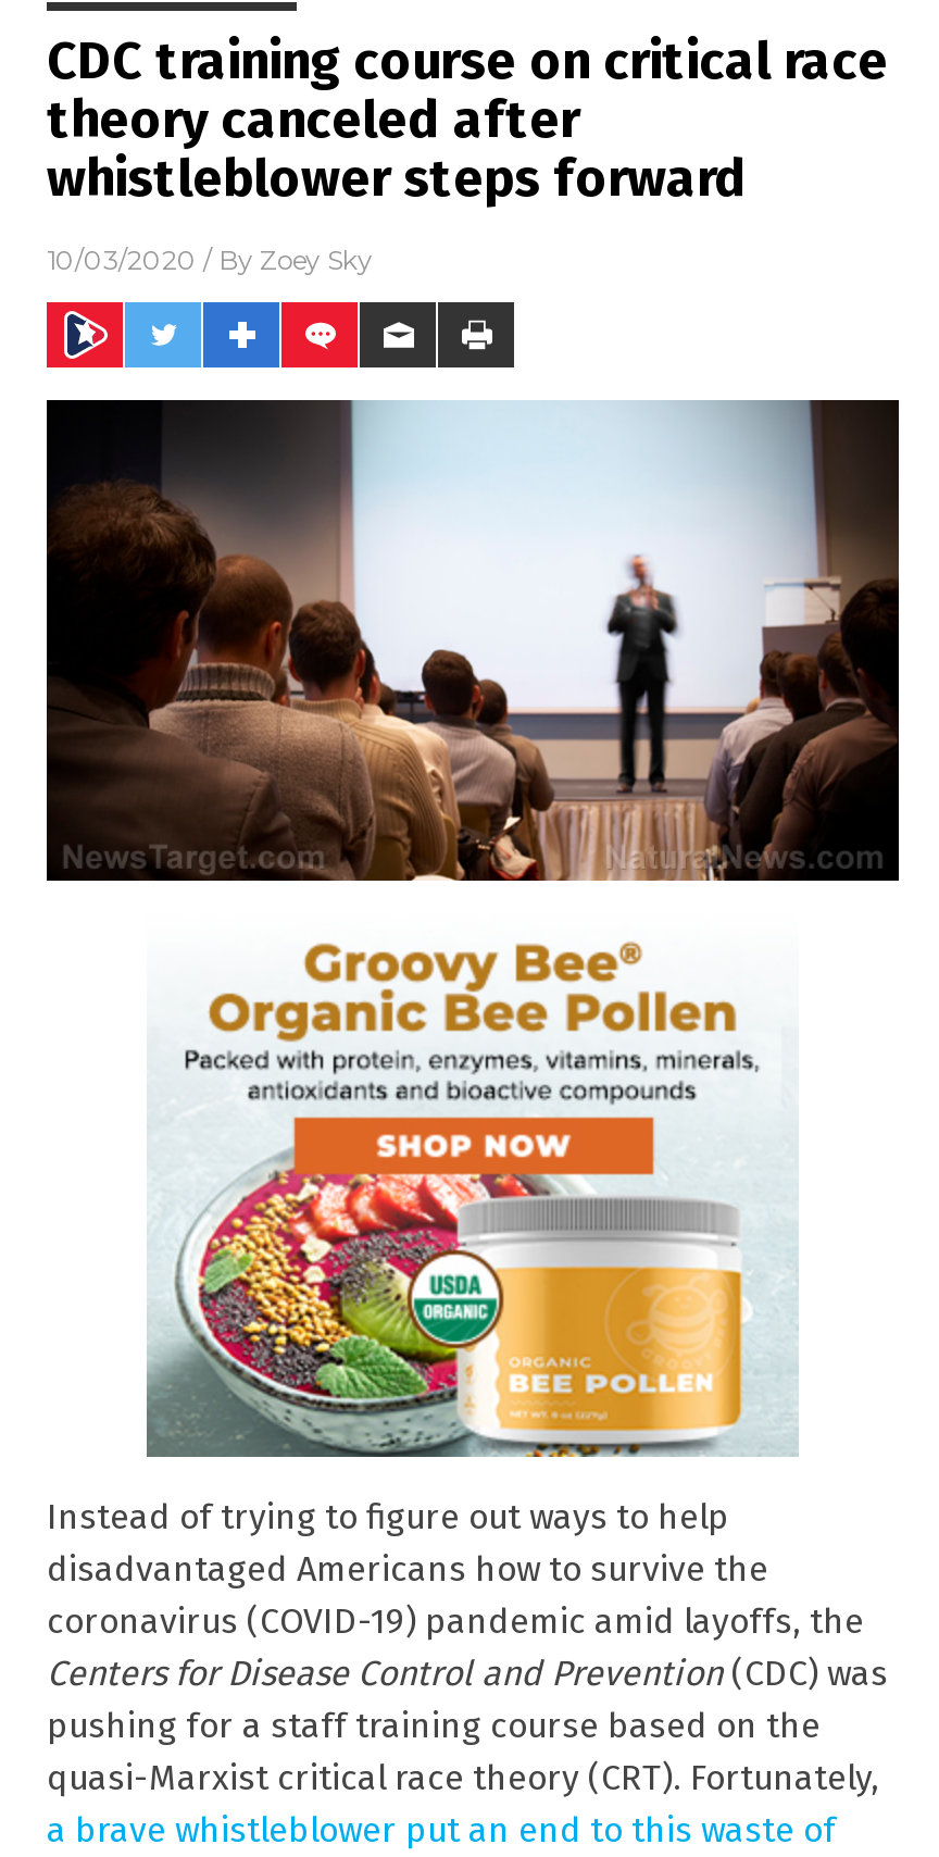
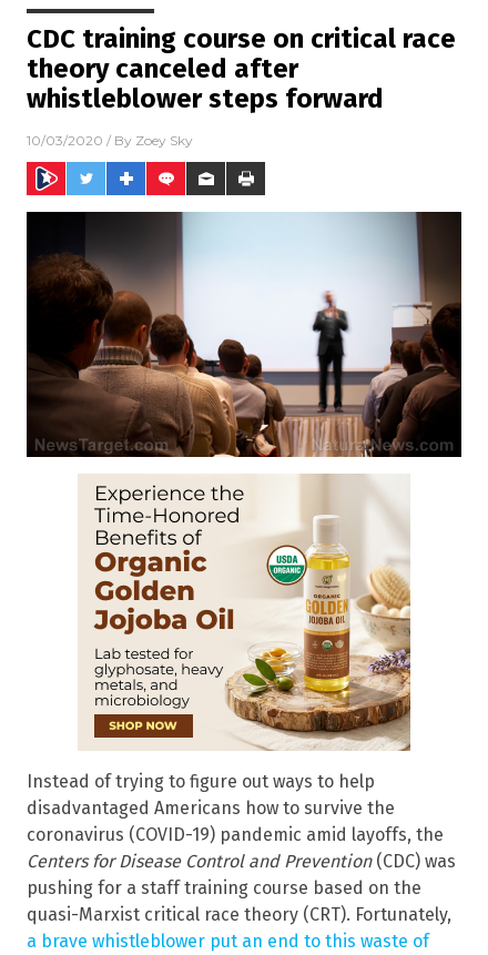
- [image]
+ [image]
